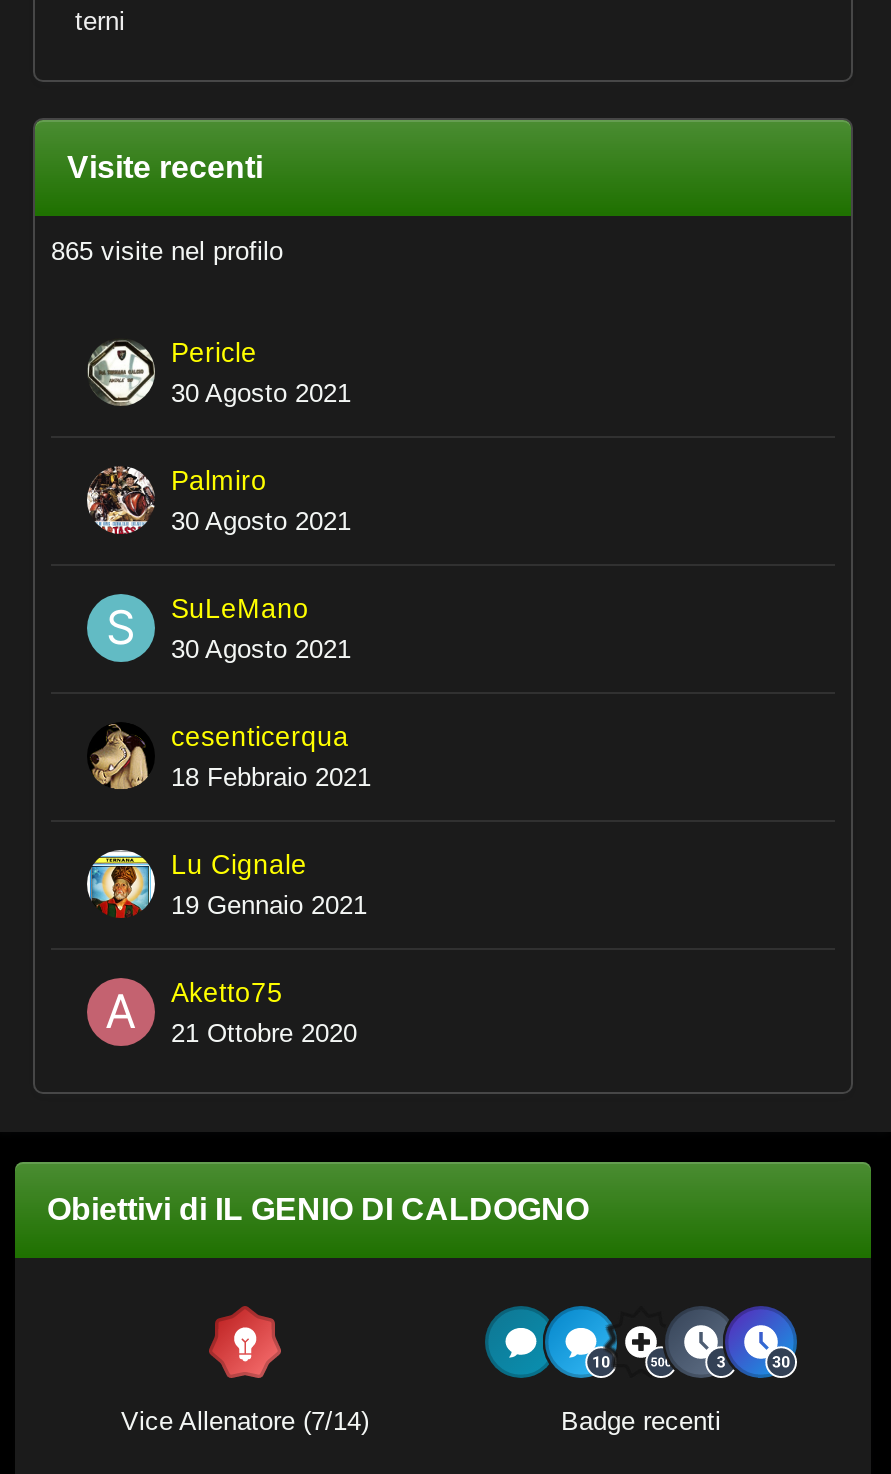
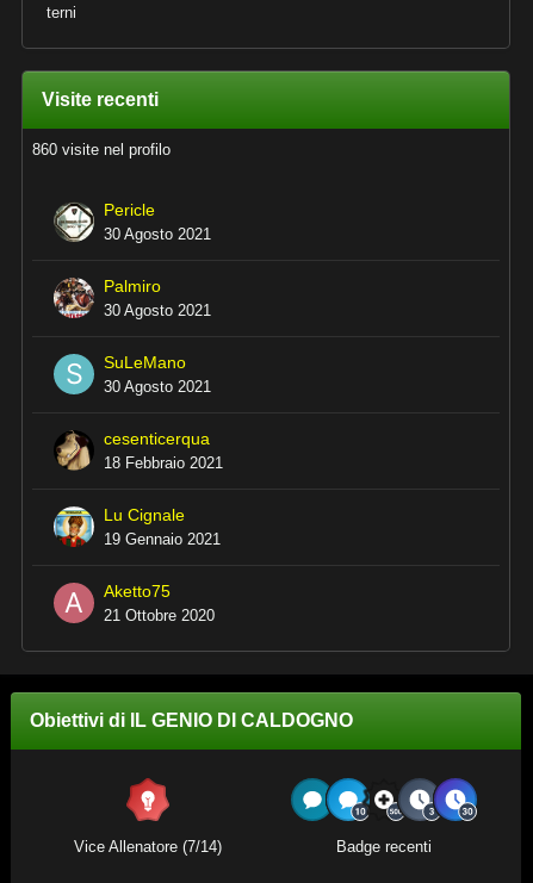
- 865 visite nel profilo
+ 860 visite nel profilo
